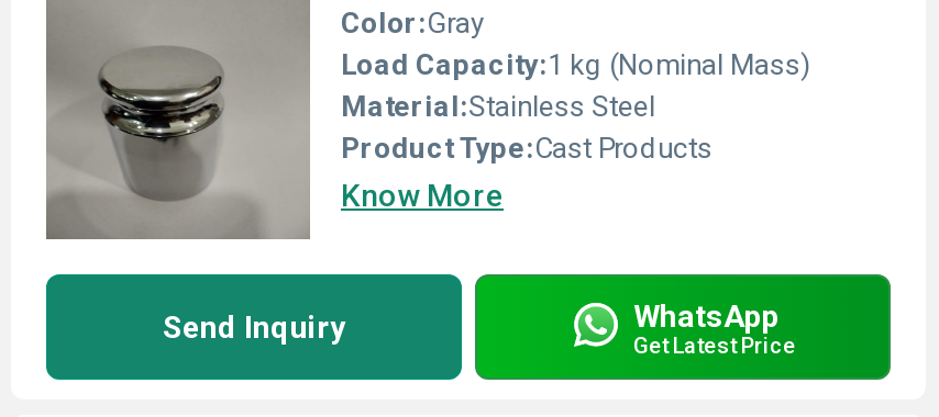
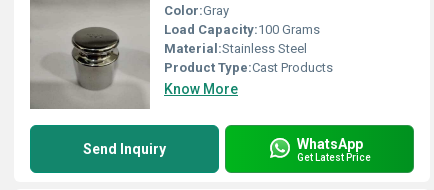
- [image]
+ [image]

- Load Capacity:1 kg (Nominal Mass)
+ Load Capacity:100 Grams
